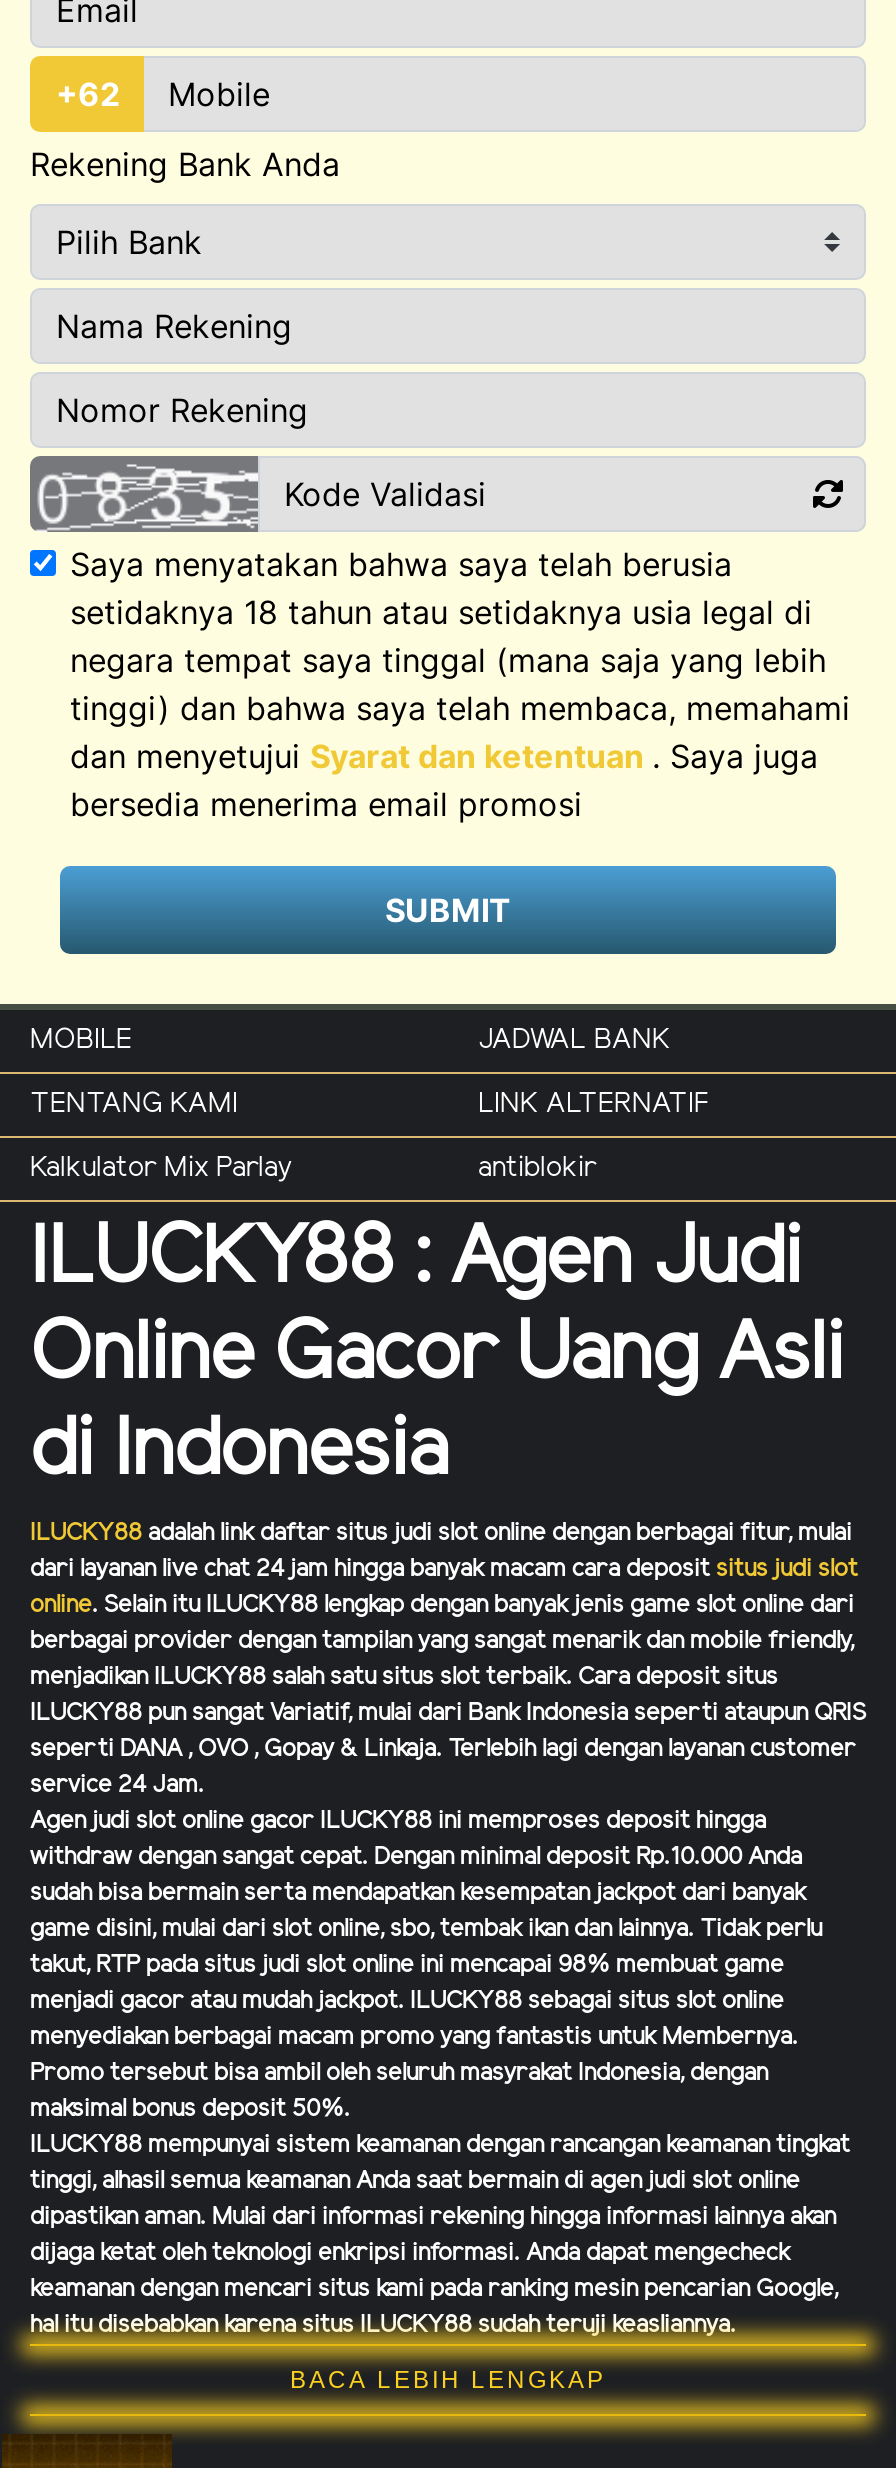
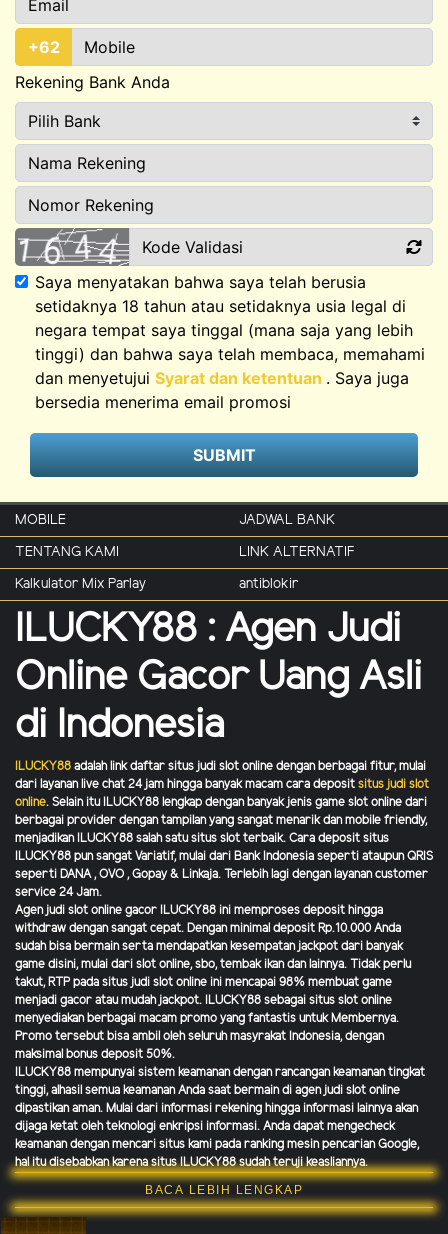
- [image]
+ [image]
